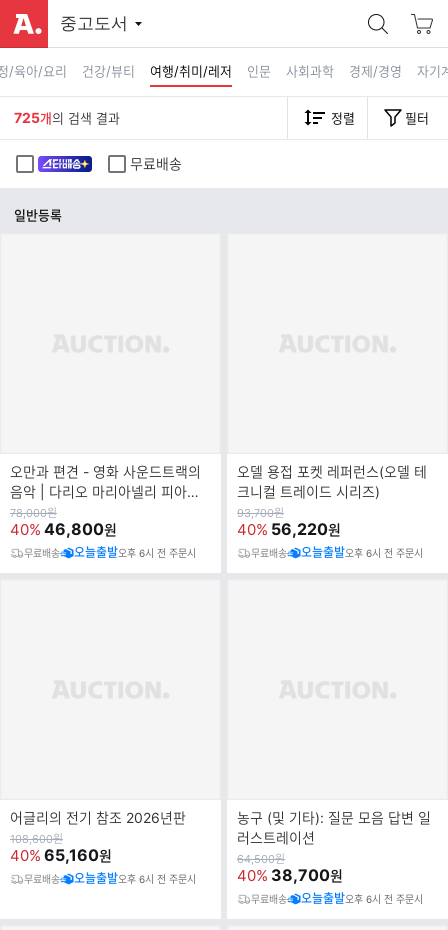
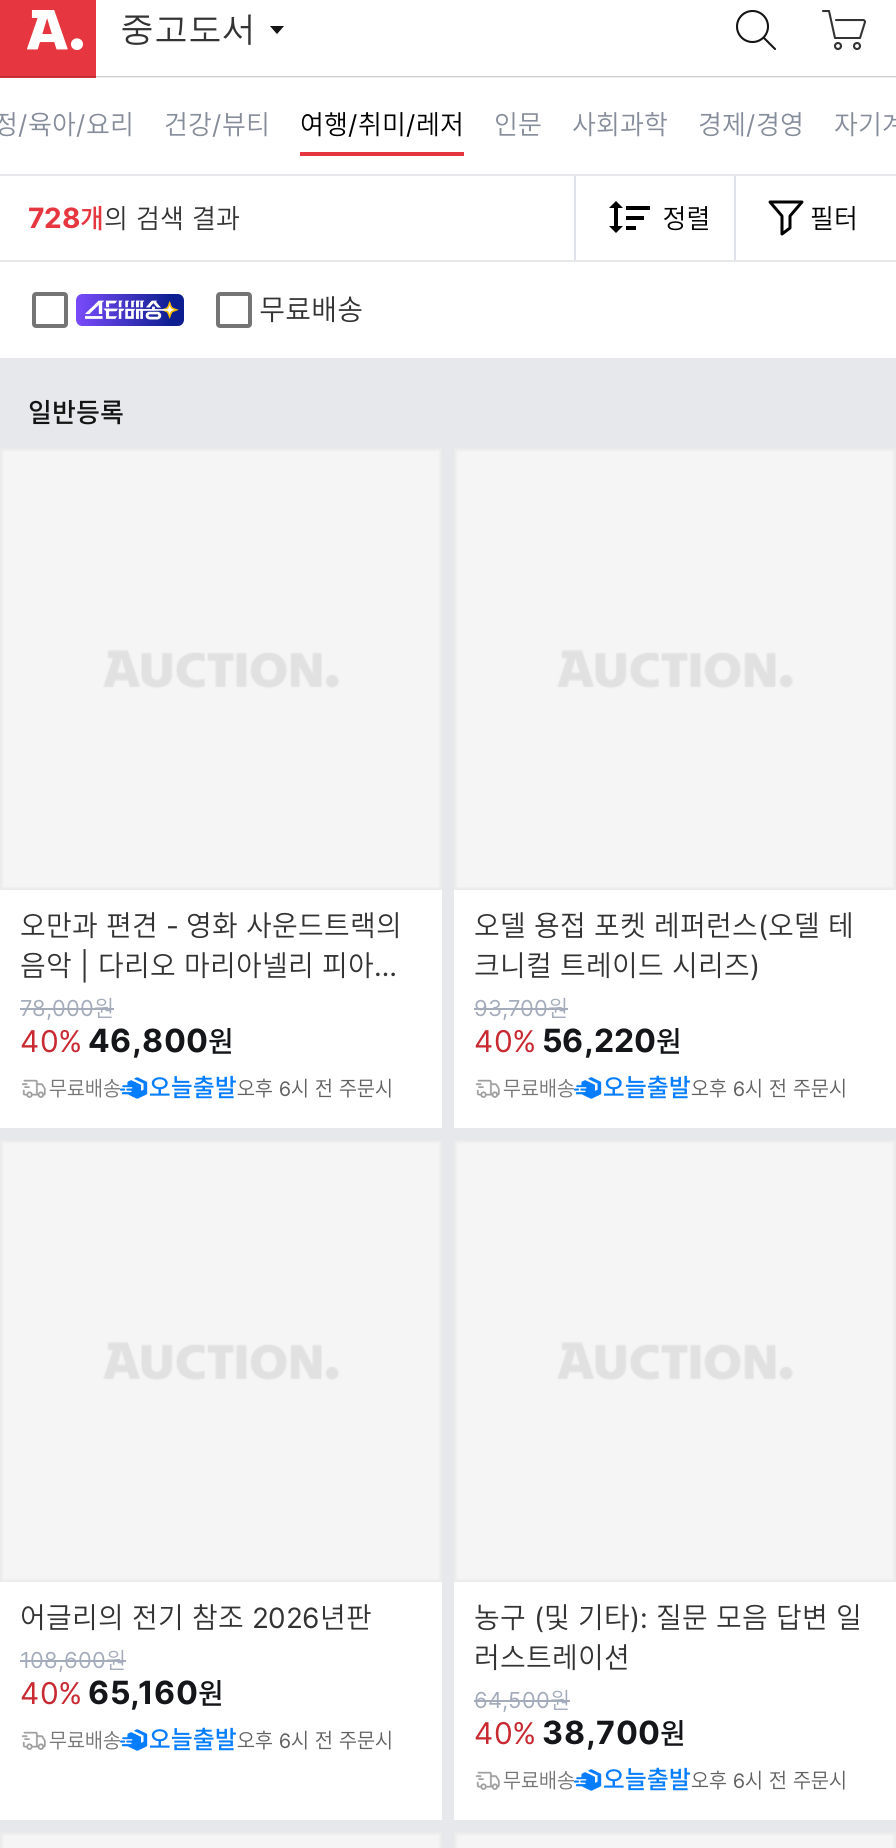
- 725개의 검색 결과
+ 728개의 검색 결과
